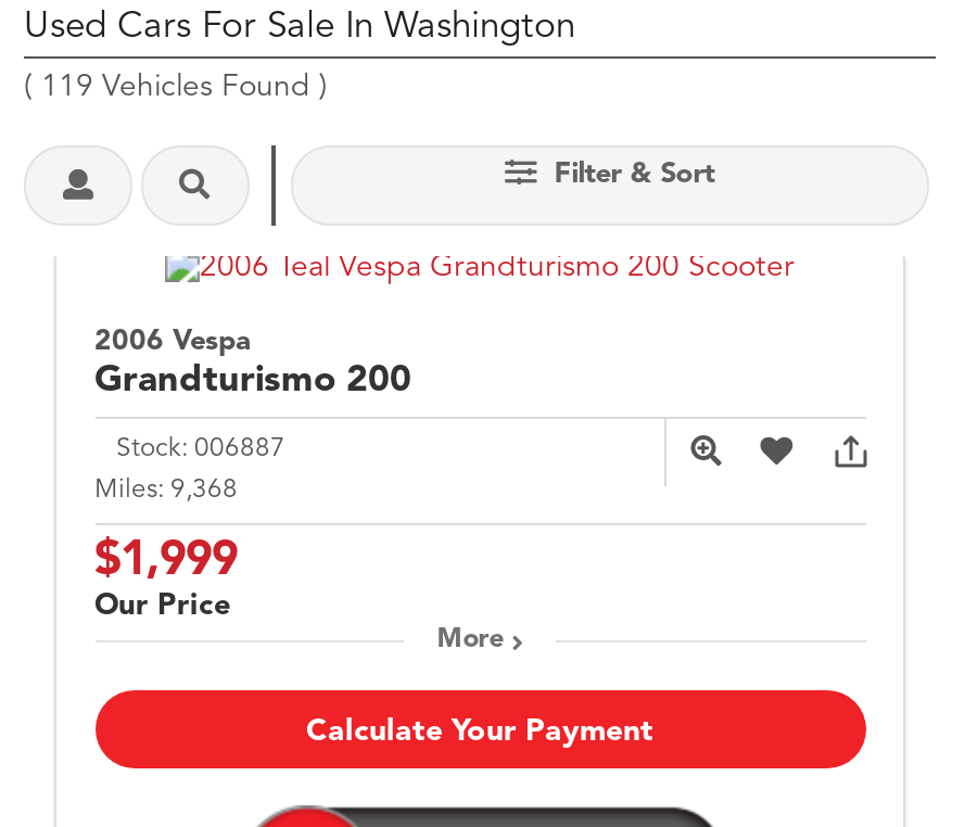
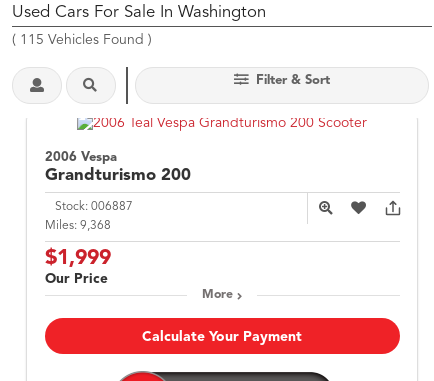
- (119 Vehicles Found)
+ (115 Vehicles Found)
